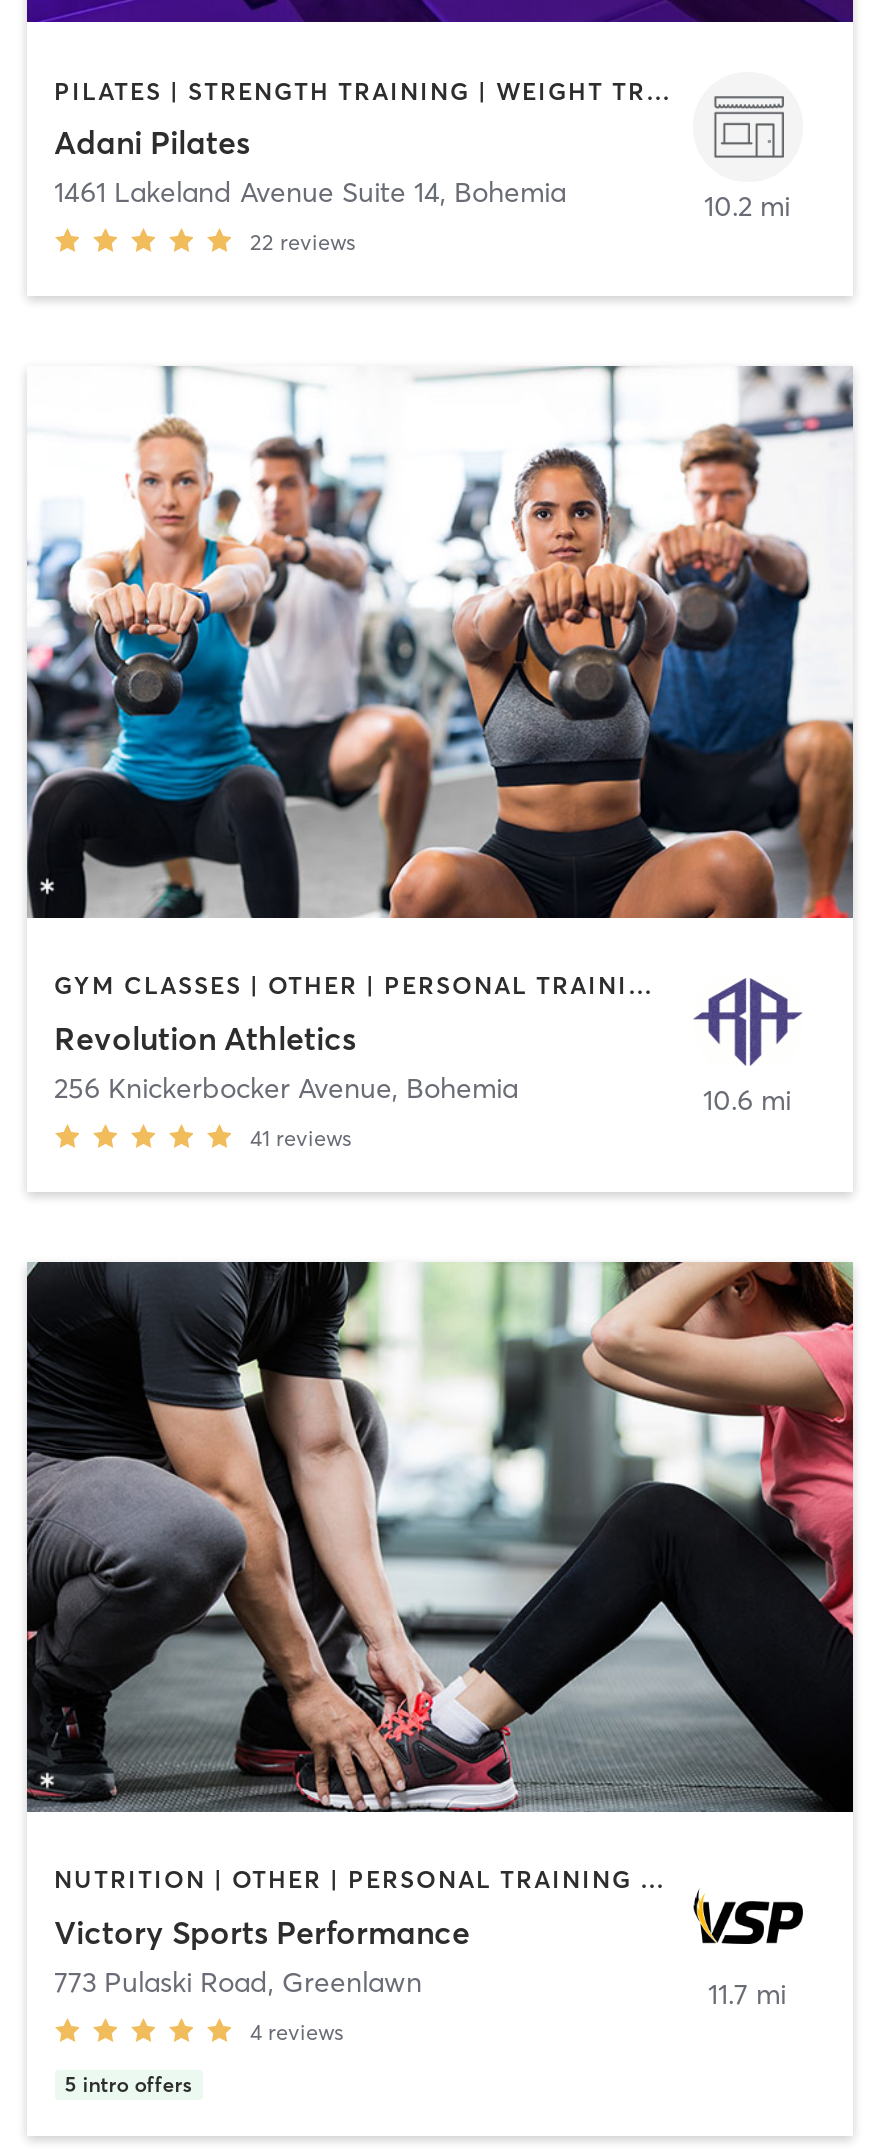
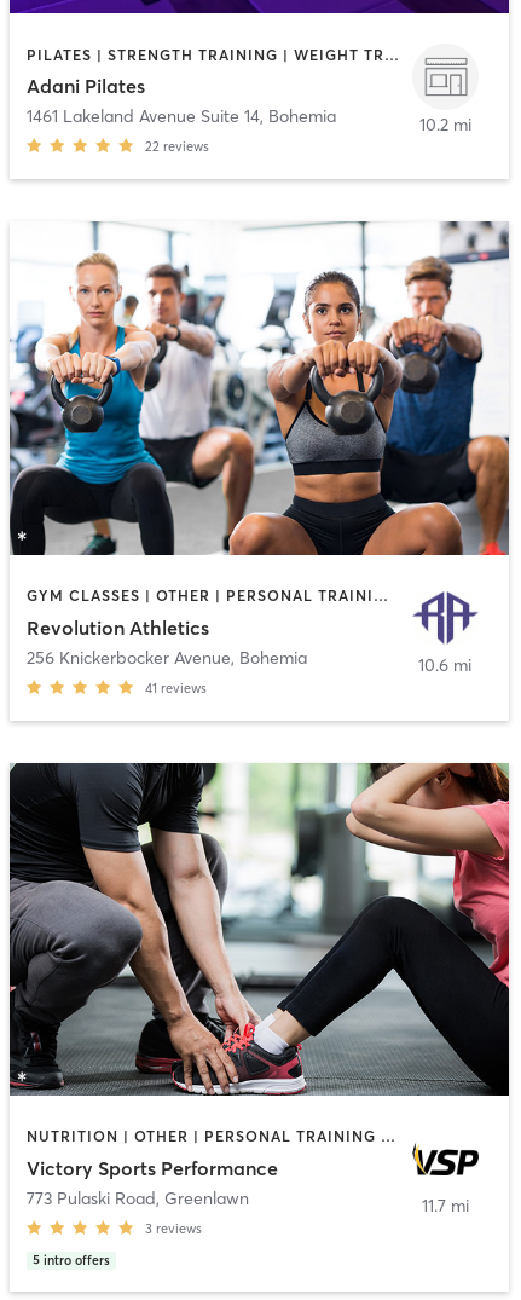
- 4 reviews
+ 3 reviews
